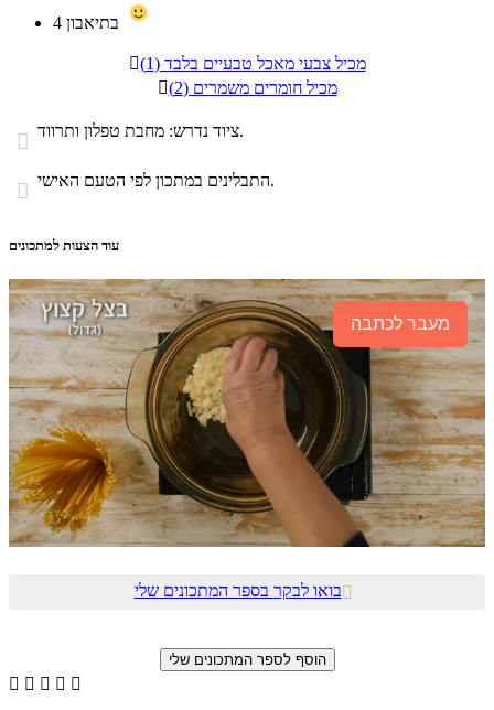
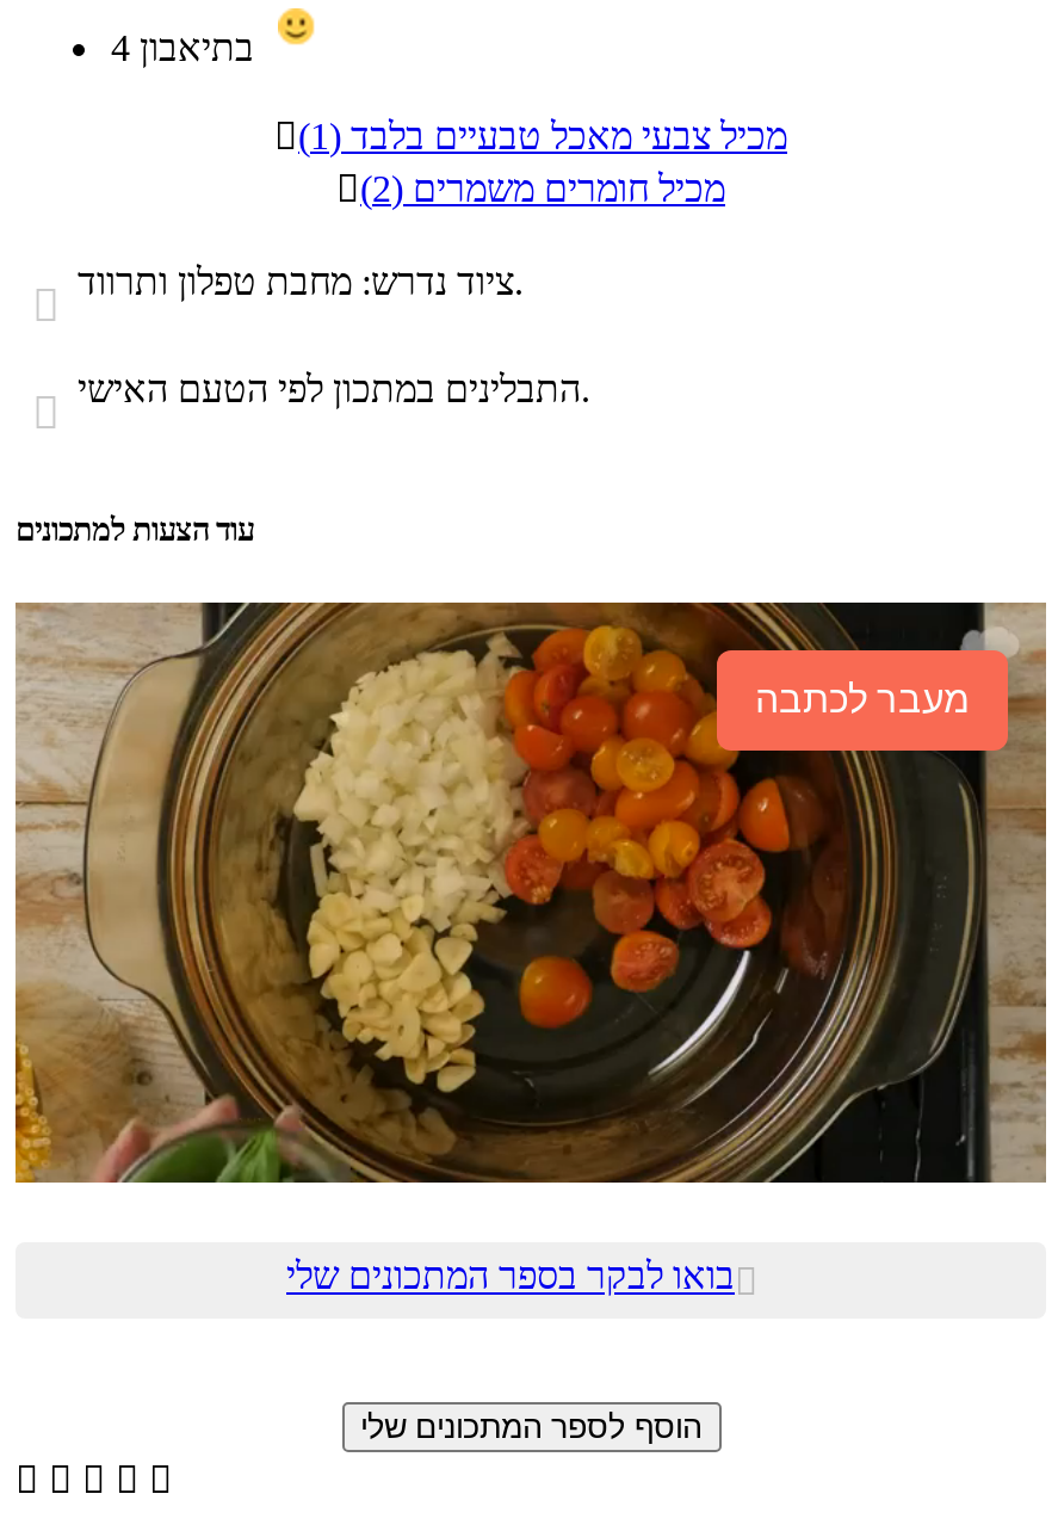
- [image]
+ [image]
